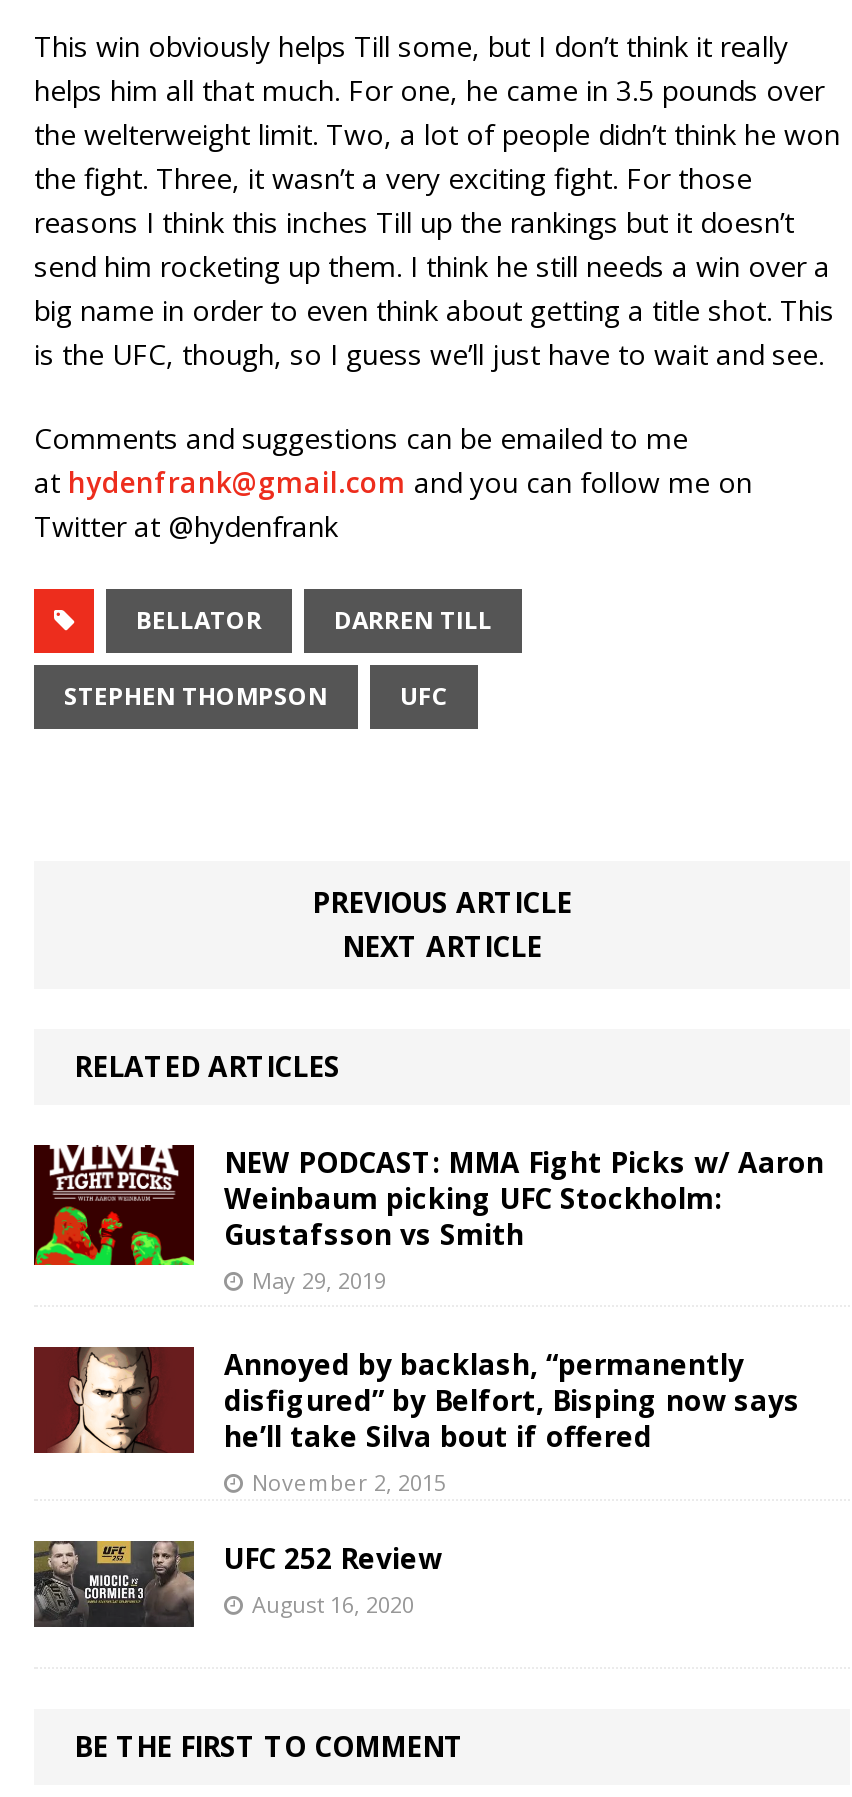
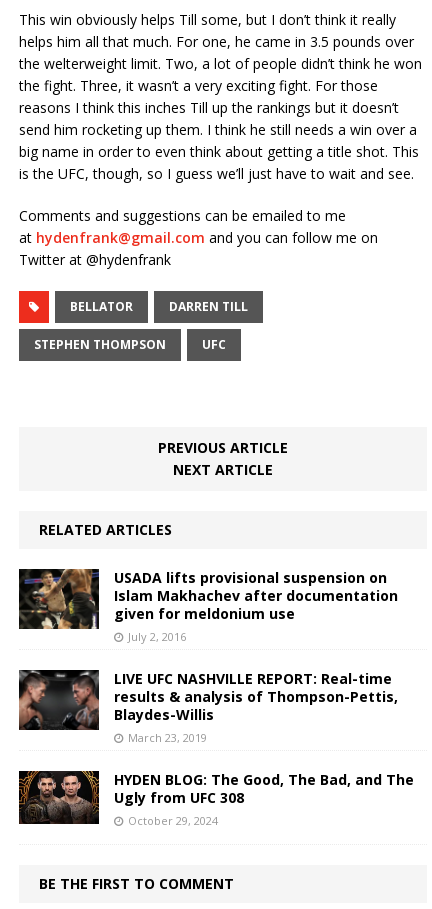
- [image]
- NEW PODCAST: MMA Fight Picks w/ Aaron
- Weinbaum picking UFC Stockholm:
- Gustafsson vs Smith
- May 29, 2019
+ [image]
+ USADA lifts provisional suspension on
+ Islam Makhachev after documentation
+ given for meldonium use
+ July 2, 2016

- [image]
- Annoyed by backlash, “permanently
- disfigured” by Belfort, Bisping now says
- he’ll take Silva bout if offered
- November 2, 2015
+ [image]
+ LIVE UFC NASHVILLE REPORT: Real-time
+ results & analysis of Thompson-Pettis,
+ Blaydes-Willis
+ March 23, 2019

- [image]
- UFC 252 Review
- August 16, 2020
+ [image]
+ HYDEN BLOG: The Good, The Bad, and The
+ Ugly from UFC 308
+ October 29, 2024
